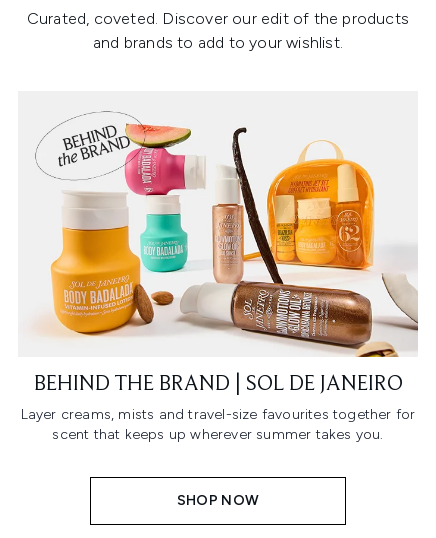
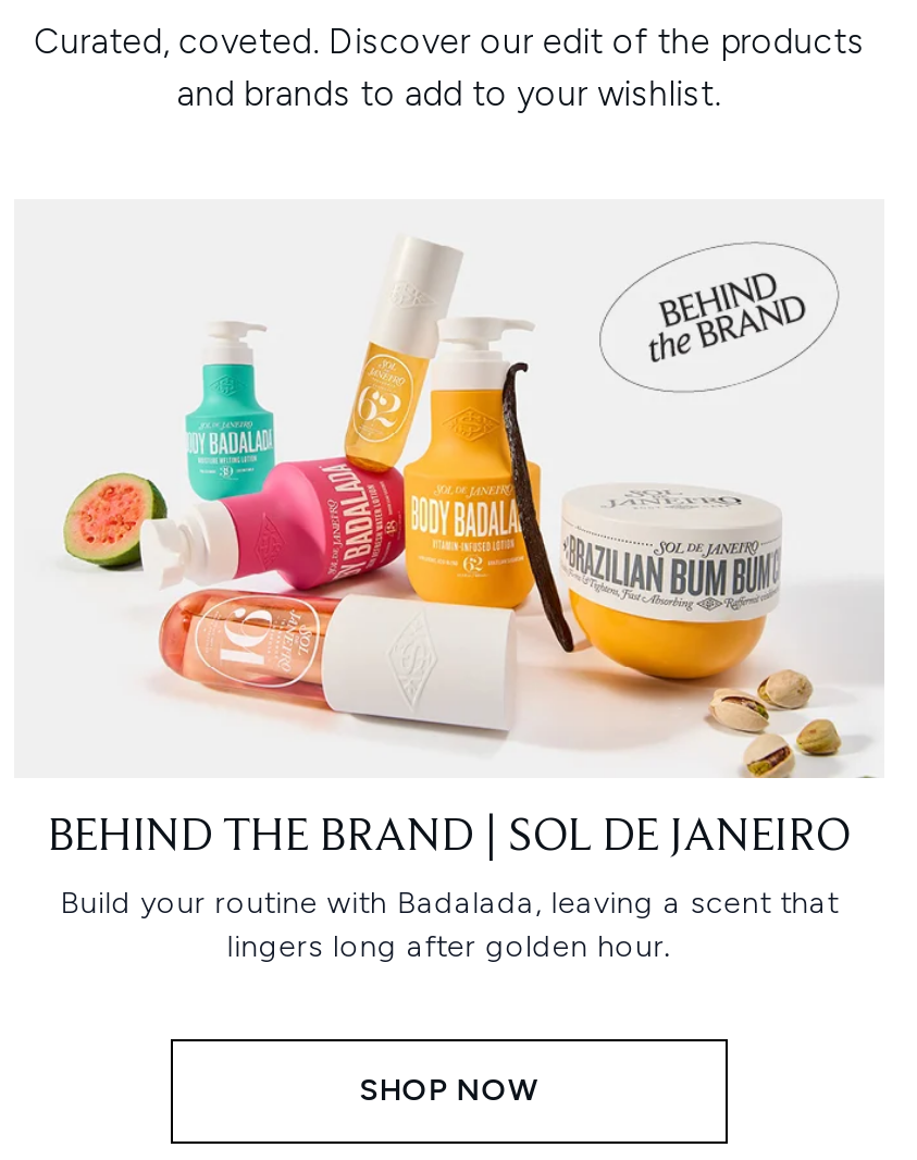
- [image]
+ [image]

- Layer creams, mists and travel-size favourites together for
- scent that keeps up wherever summer takes you.
+ Build your routine with Badalada, leaving a scent that
+ lingers long after golden hour.
